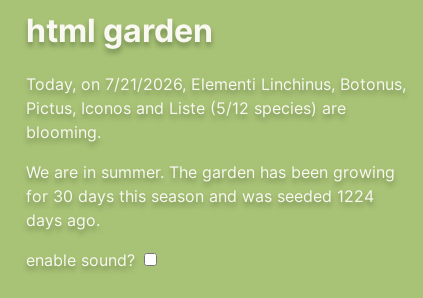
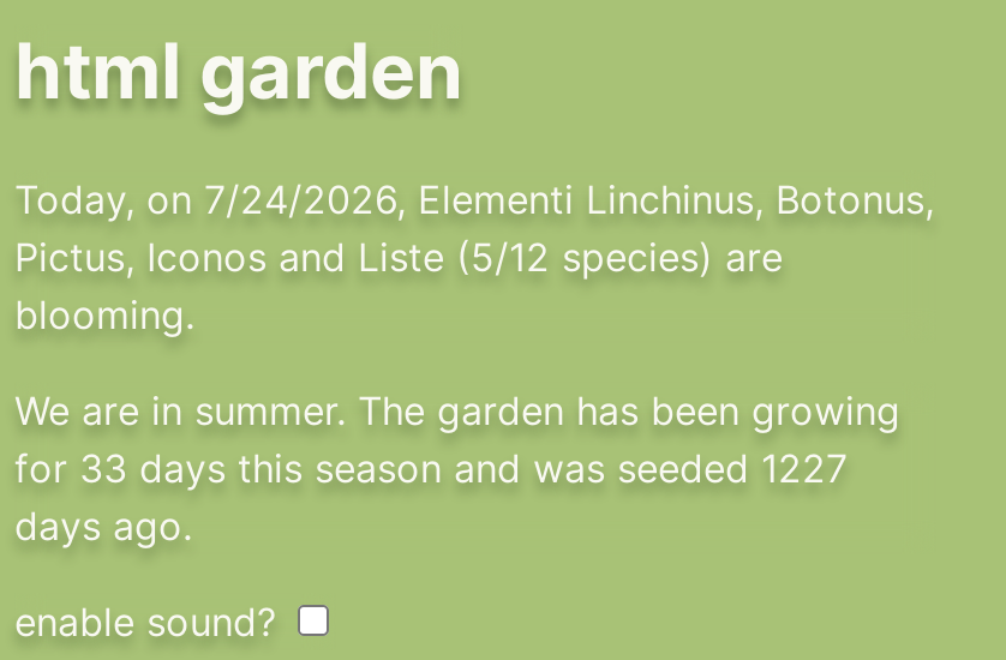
- Today, on 7/21/2026, Elementi Linchinus, Botonus,
+ Today, on 7/24/2026, Elementi Linchinus, Botonus,

- for 30 days this season and was seeded 1224
+ for 33 days this season and was seeded 1227
